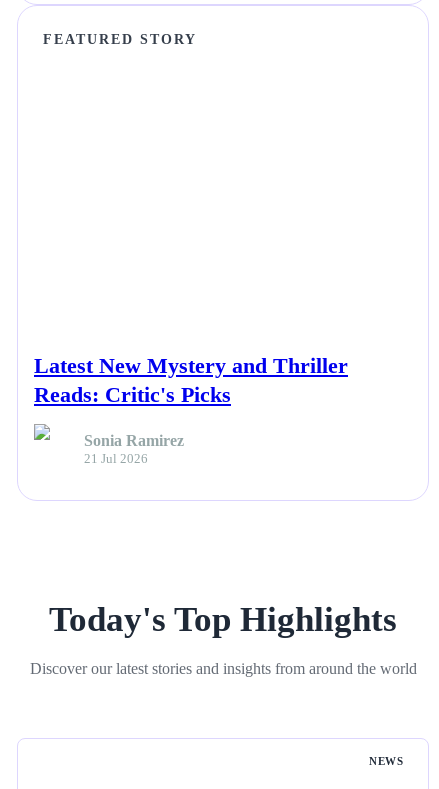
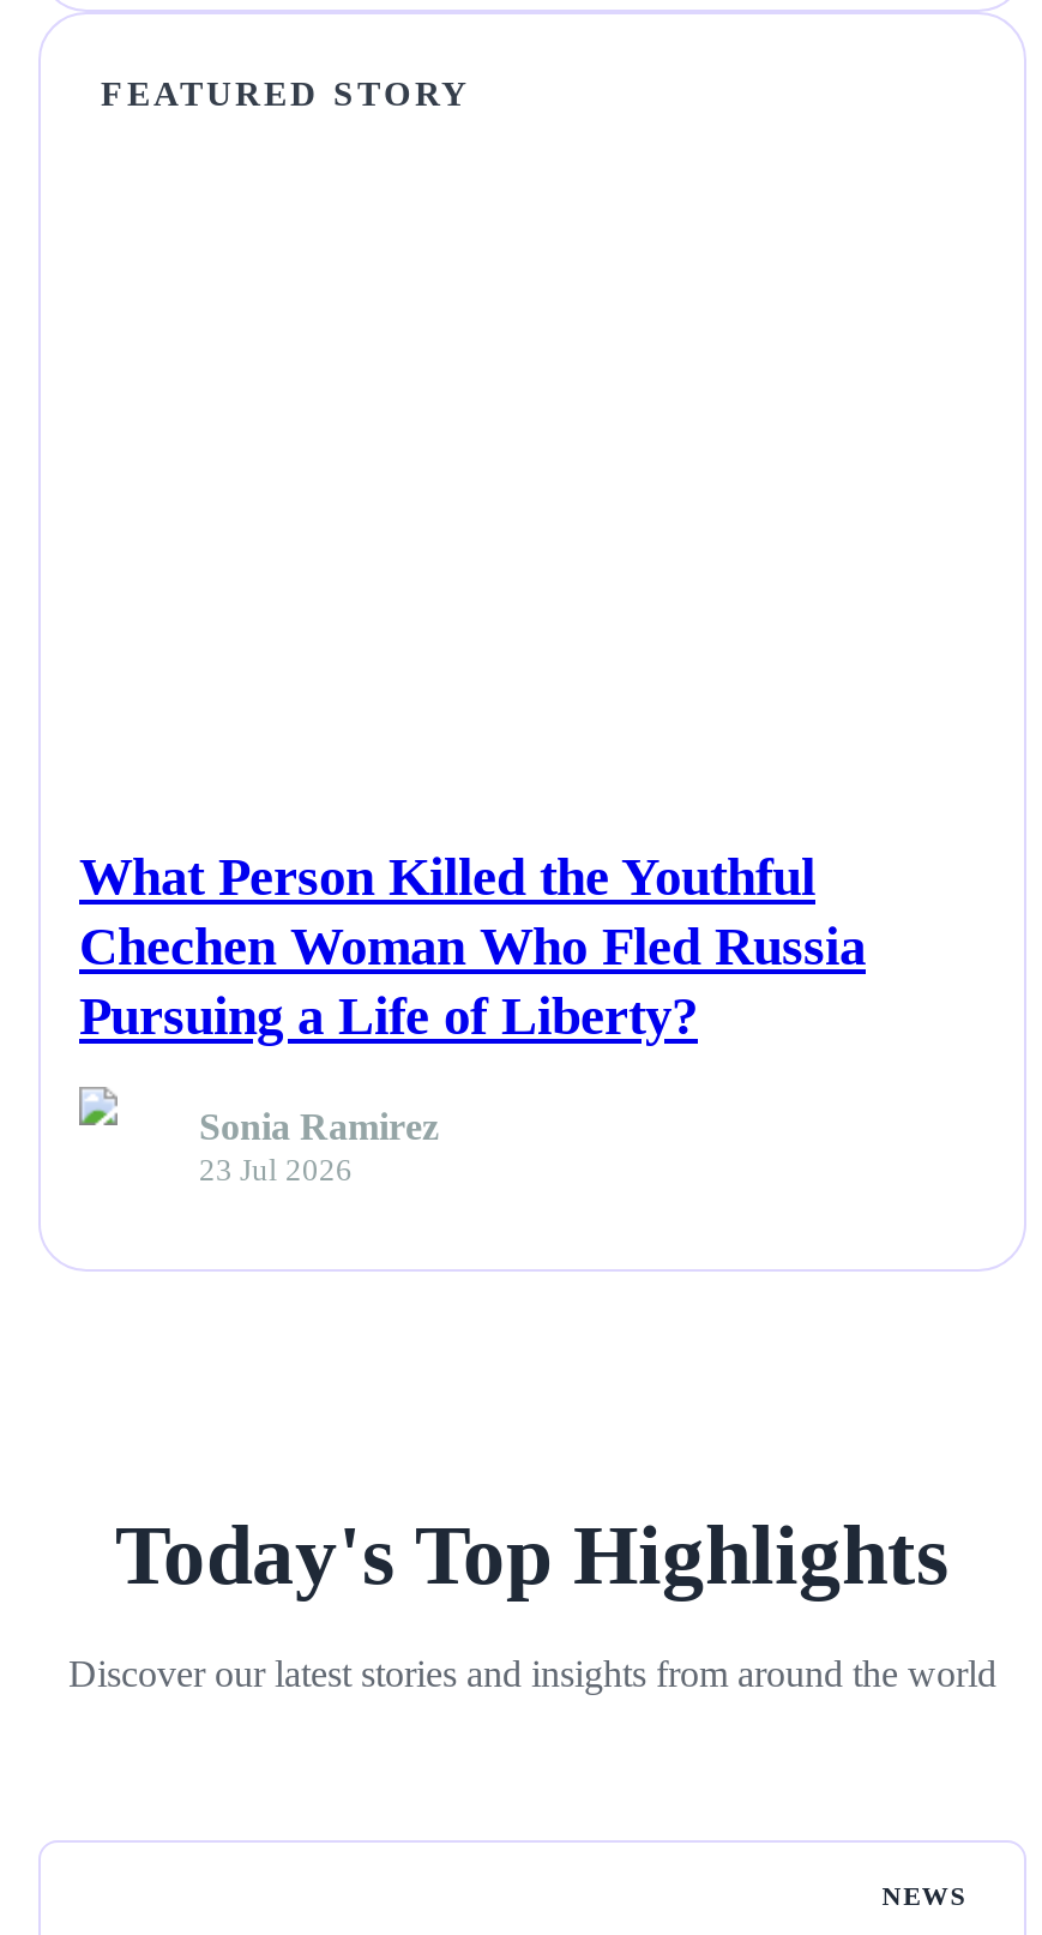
- Latest New Mystery and Thriller
- Reads: Critic's Picks
+ What Person Killed the Youthful
+ Chechen Woman Who Fled Russia
+ Pursuing a Life of Liberty?

- 21 Jul 2026
+ 23 Jul 2026
